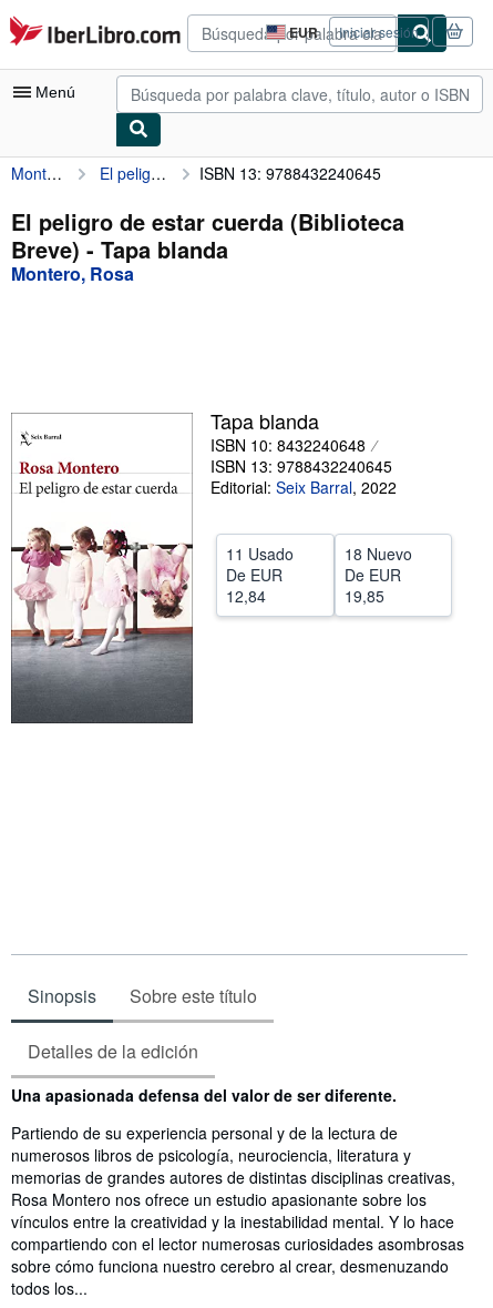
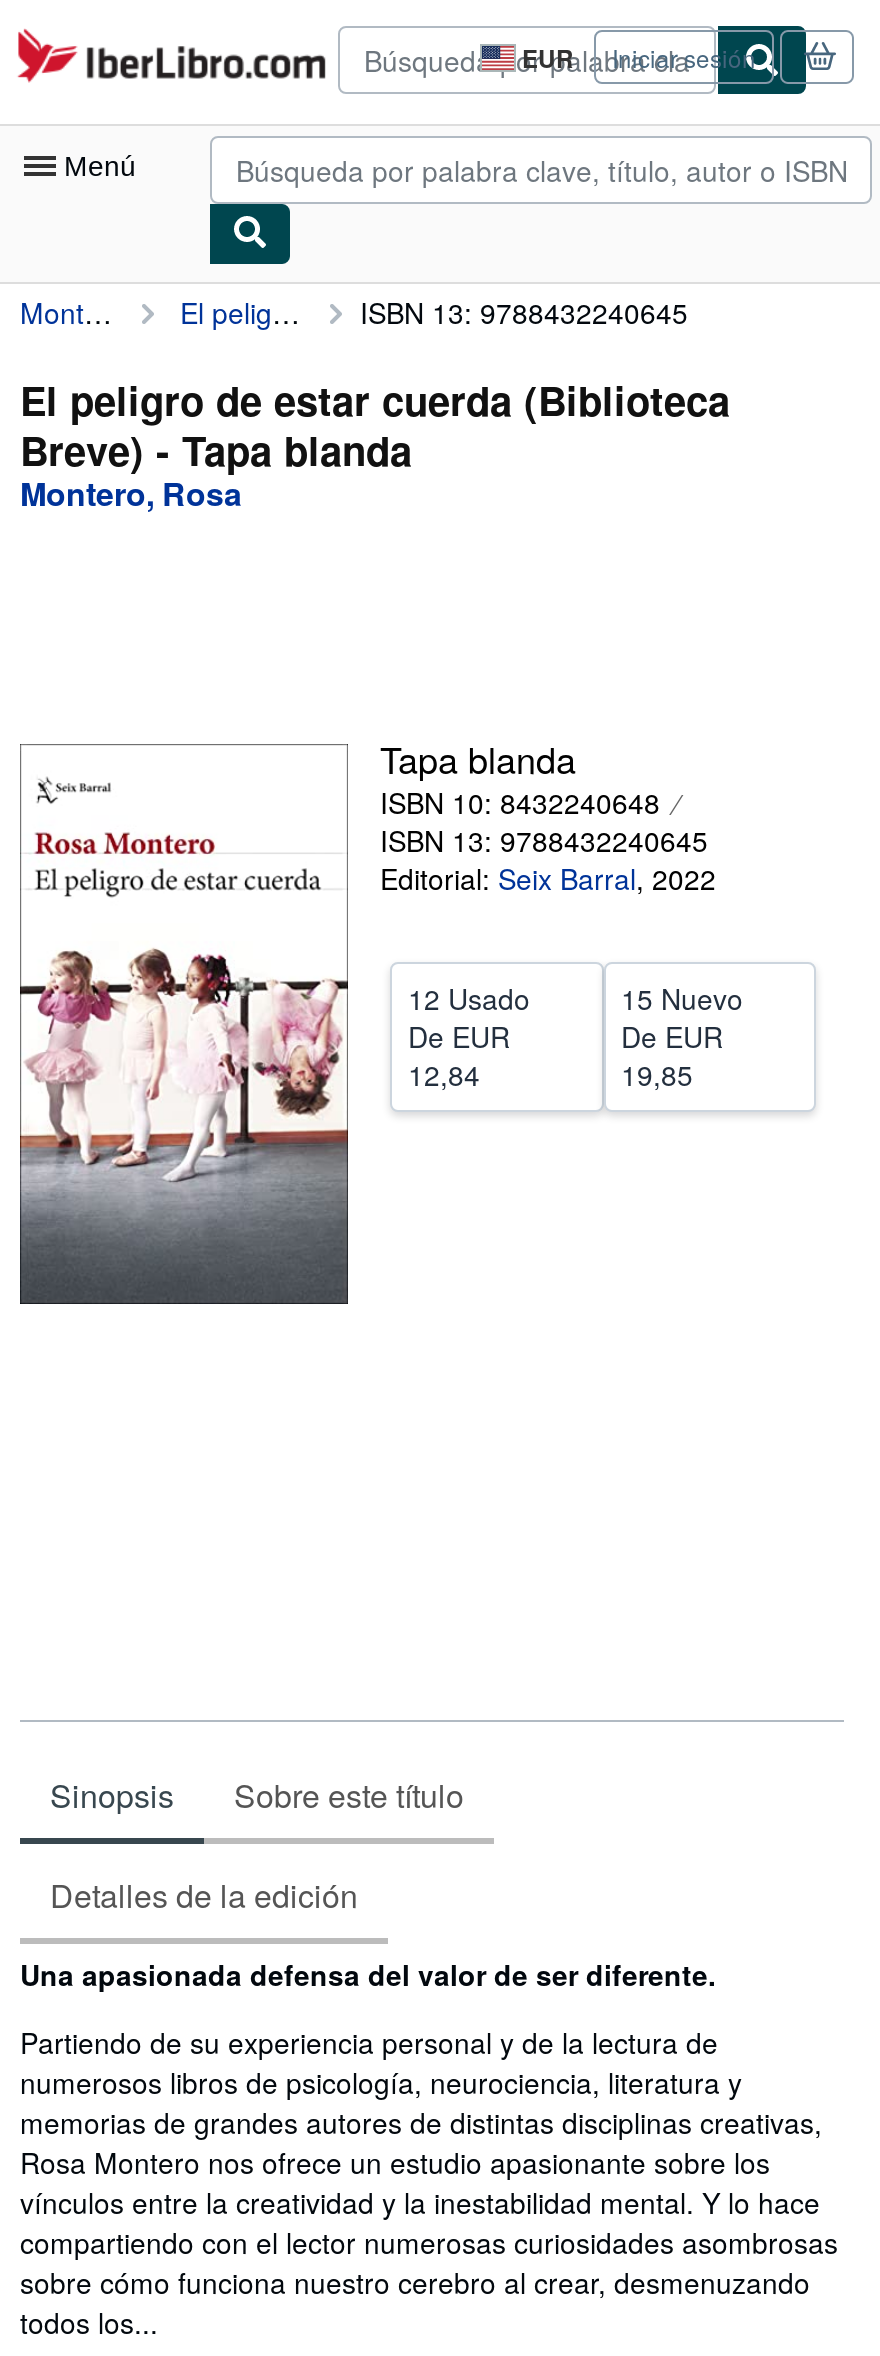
- 11 Usado
+ 12 Usado

- 18 Nuevo
+ 15 Nuevo
